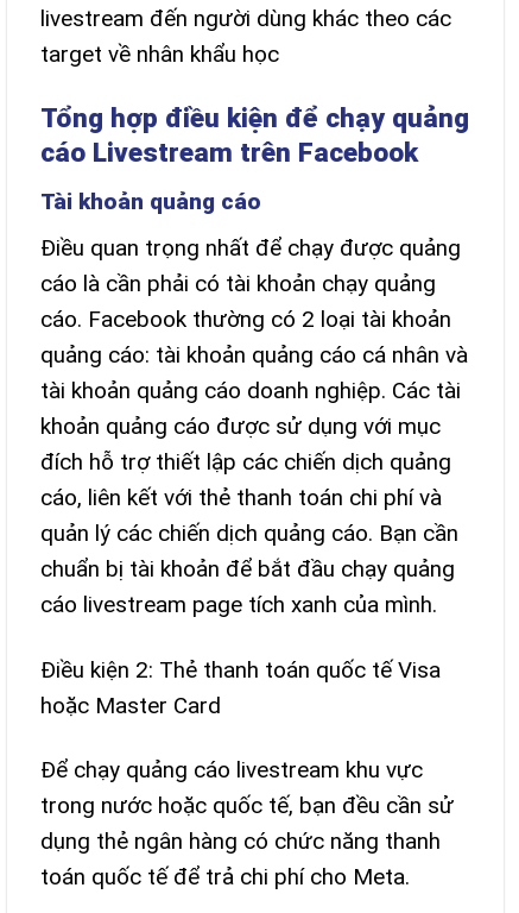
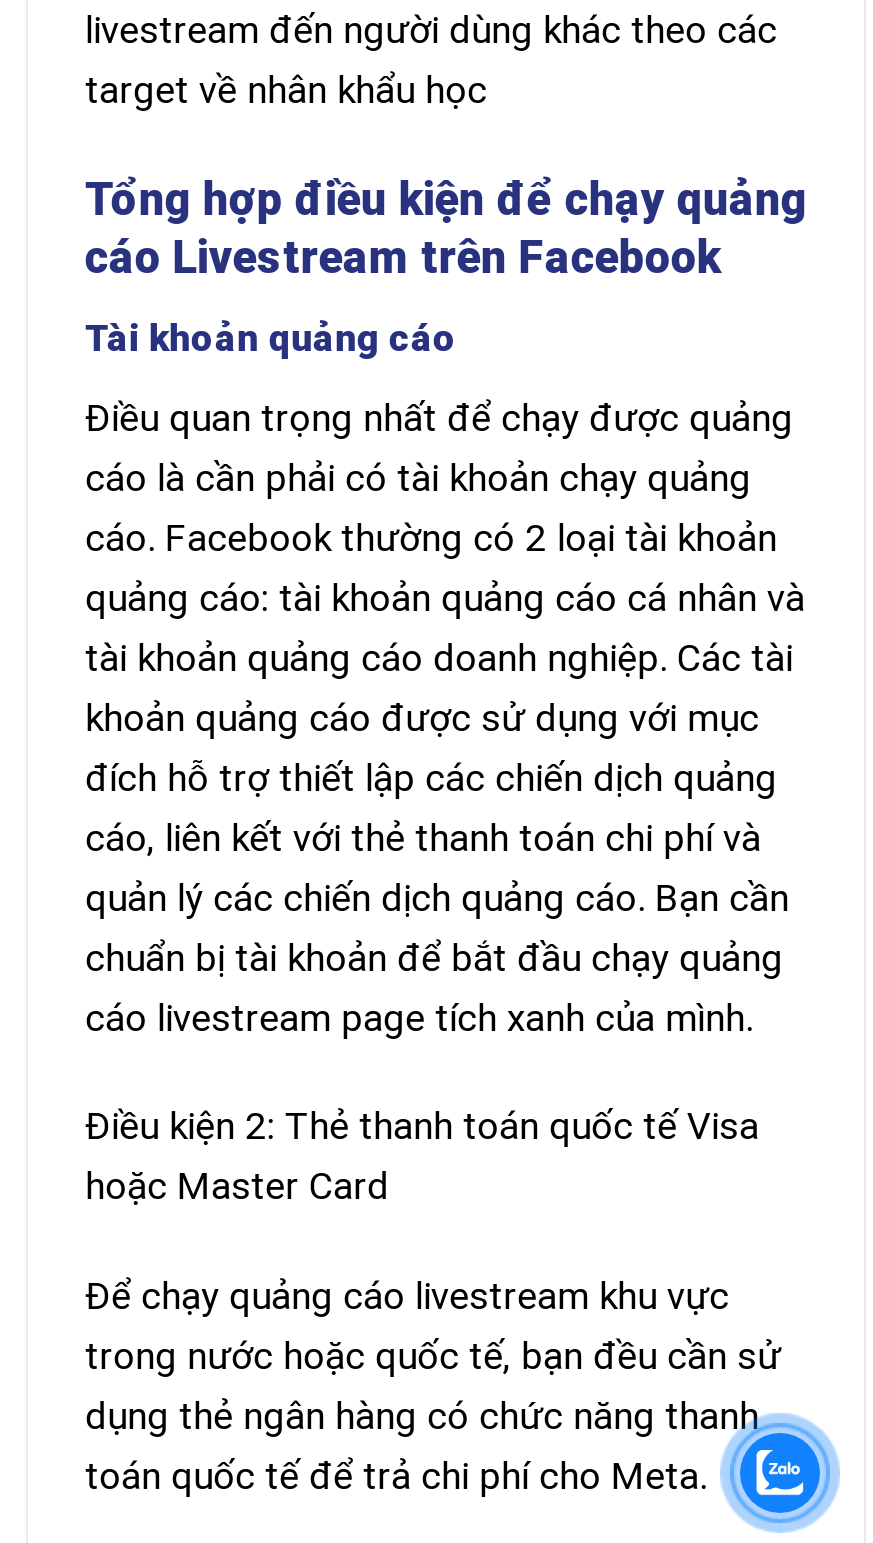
+ [image]
